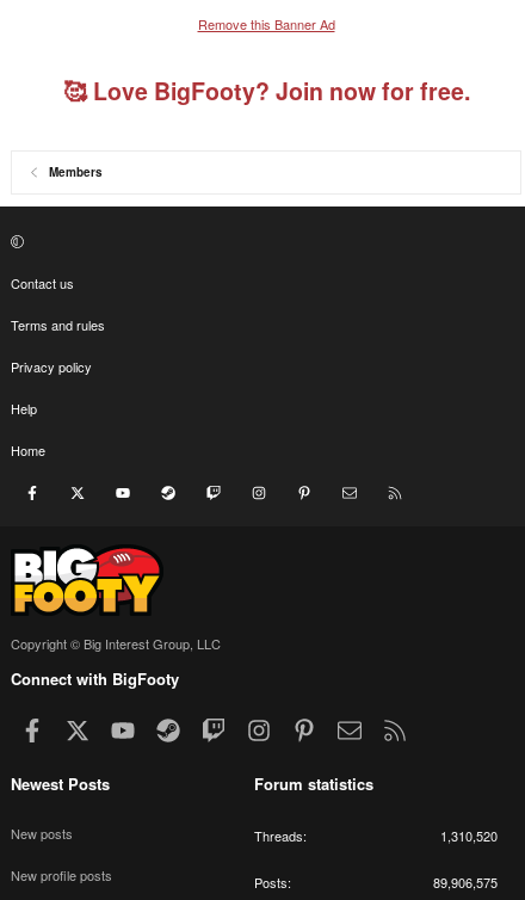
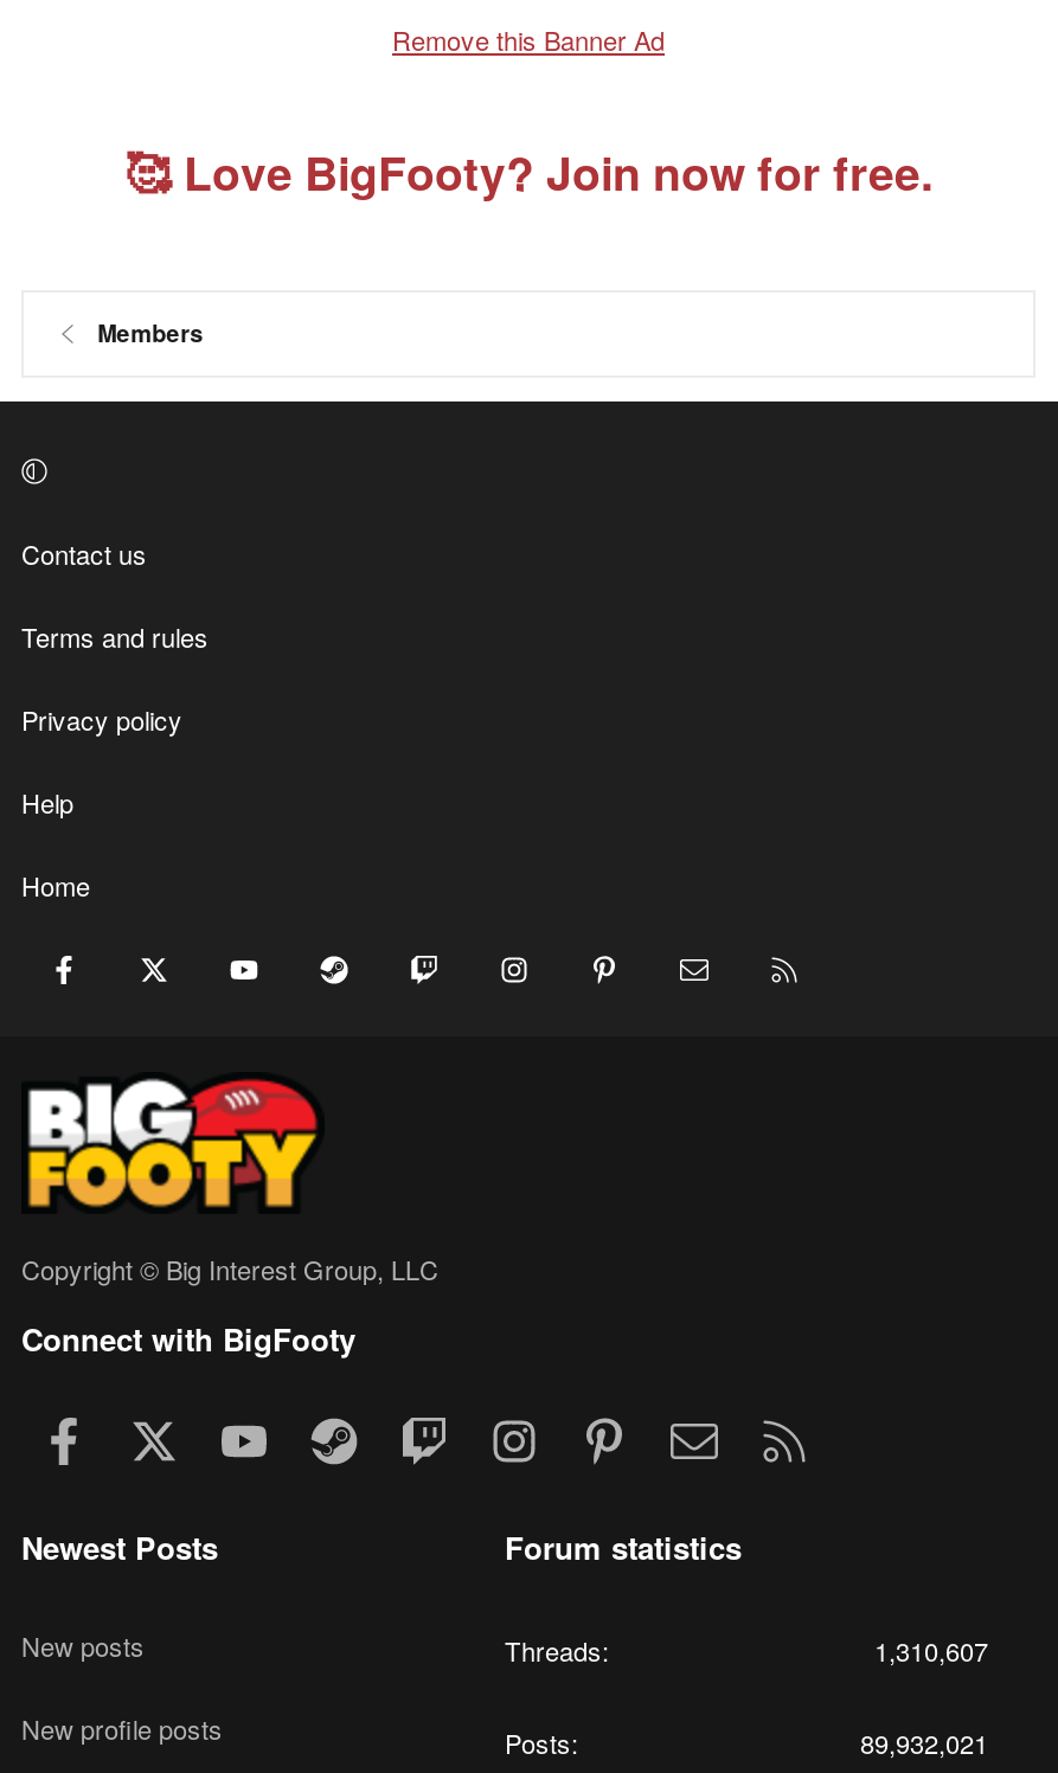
- 1,310,520
+ 1,310,607

- 89,906,575
+ 89,932,021
